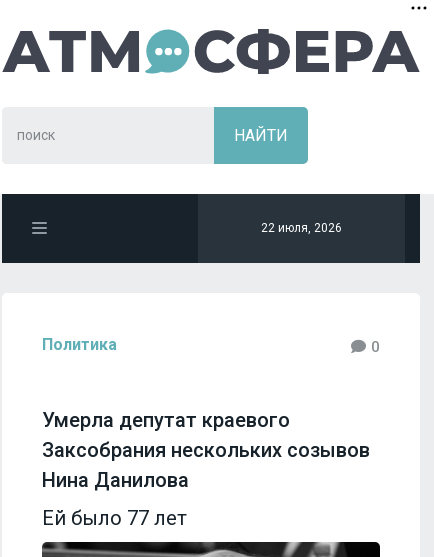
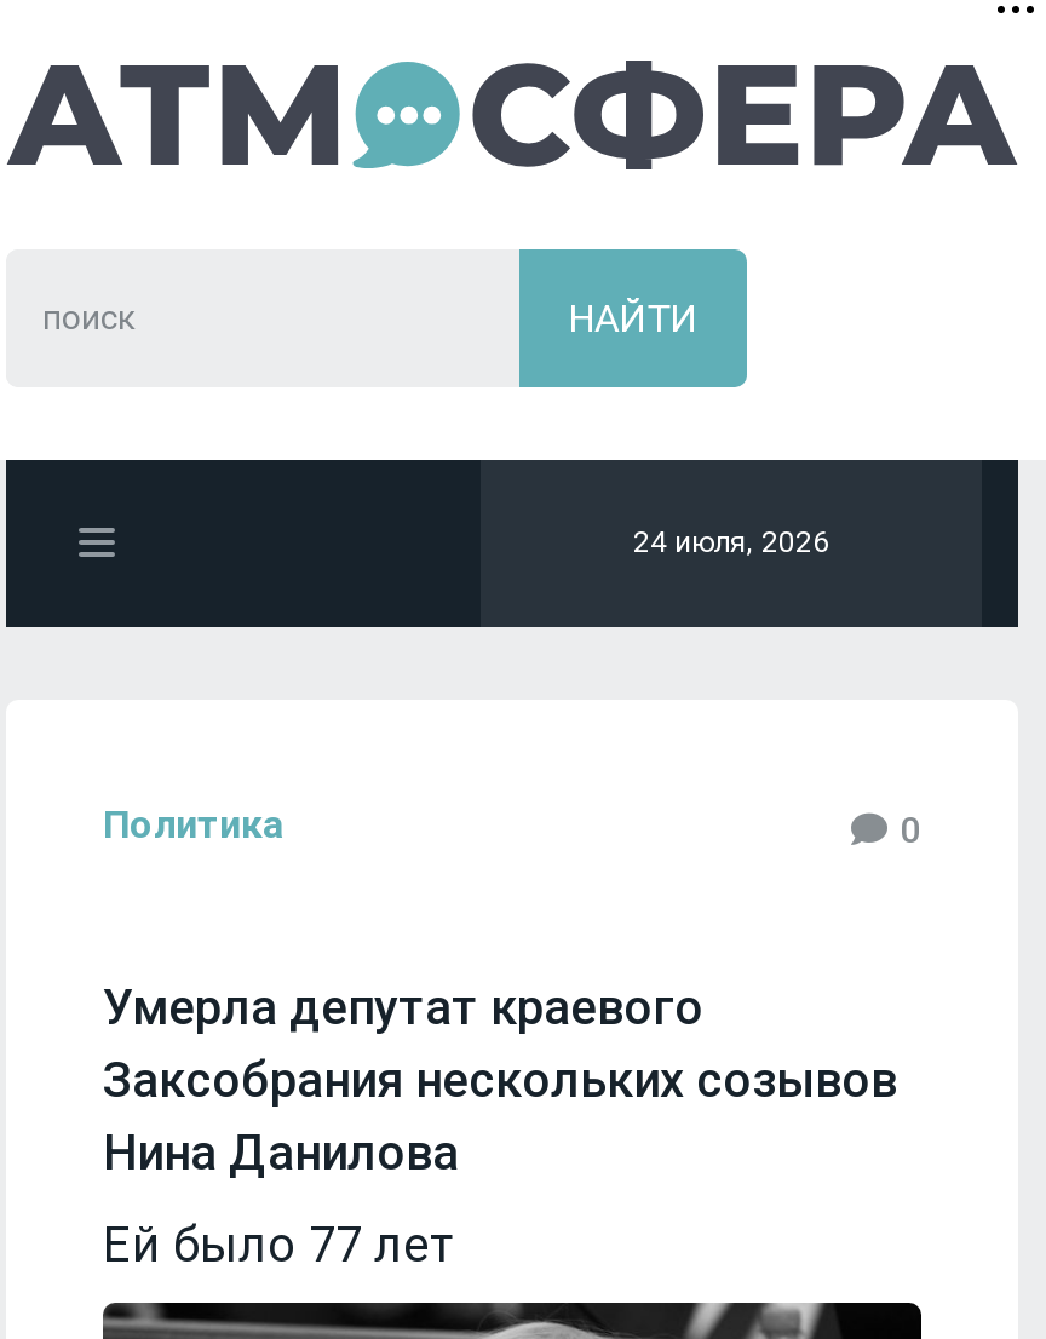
- 22 июля, 2026
+ 24 июля, 2026
